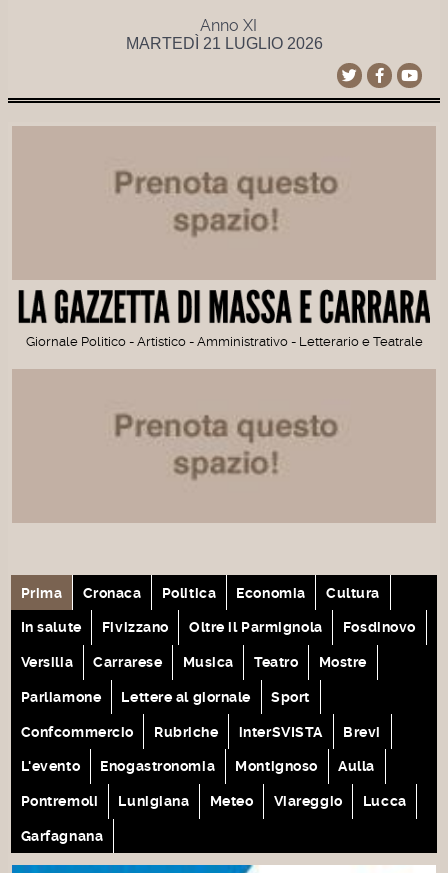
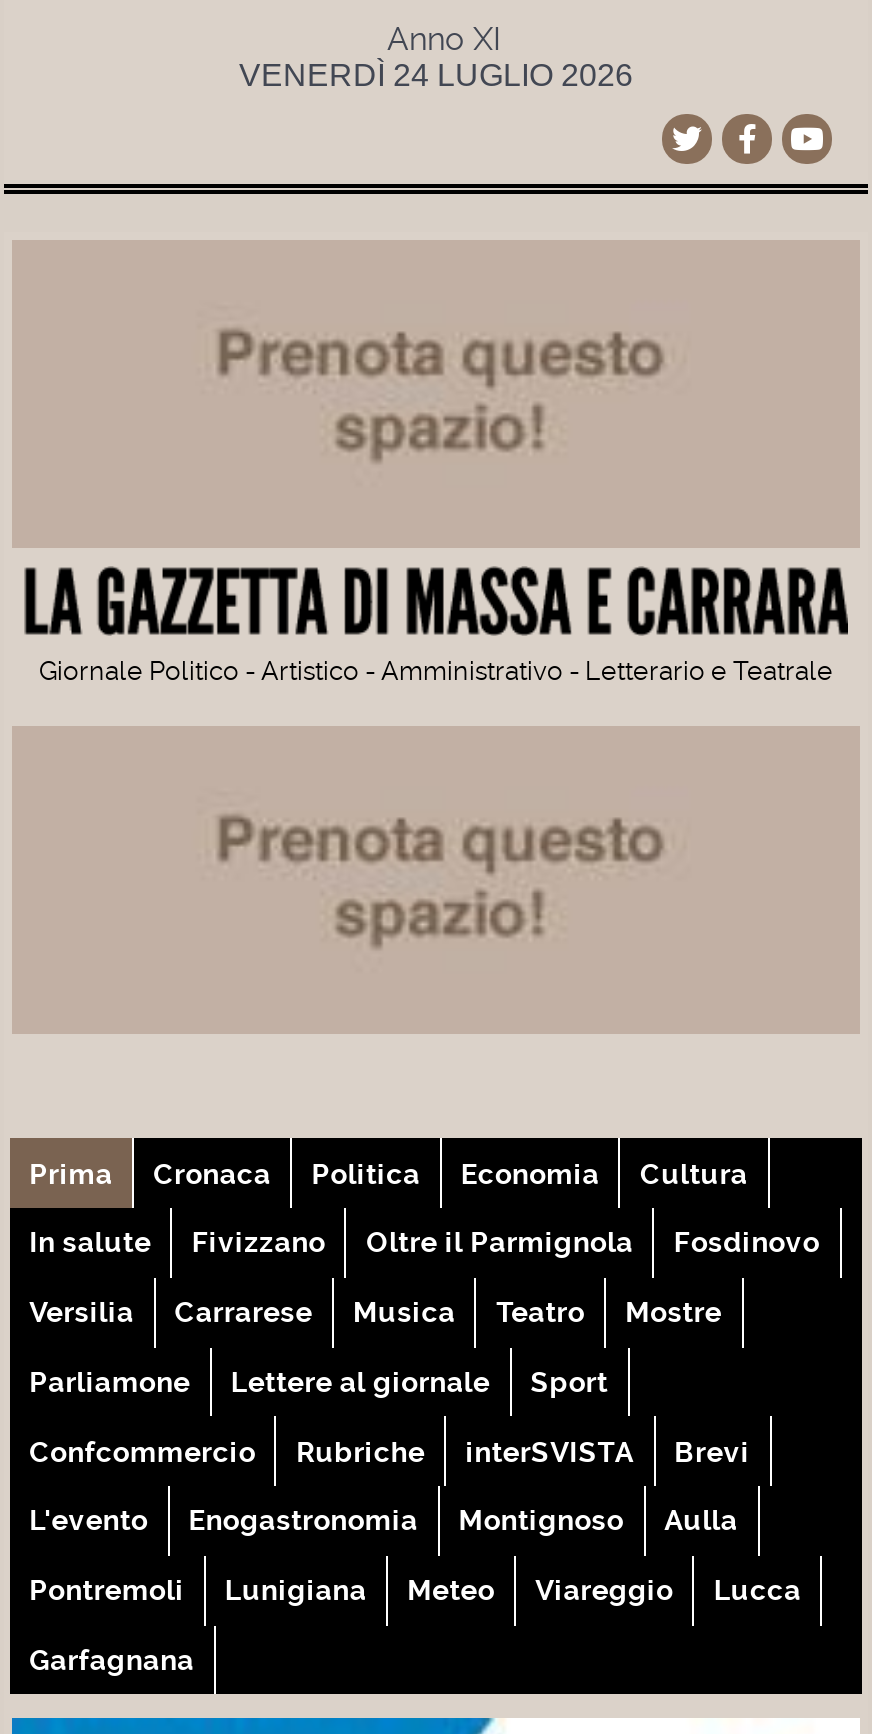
- MARTEDÌ 21 LUGLIO 2026
+ VENERDÌ 24 LUGLIO 2026
